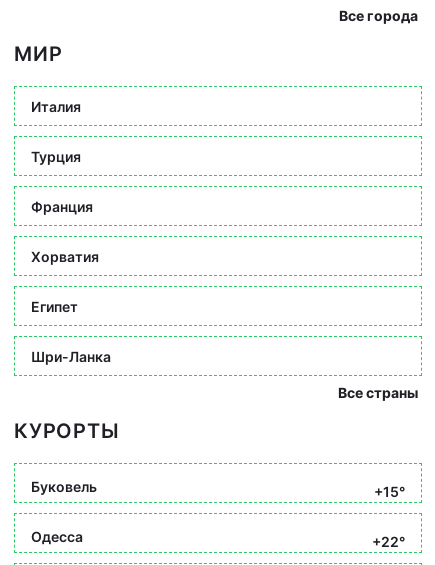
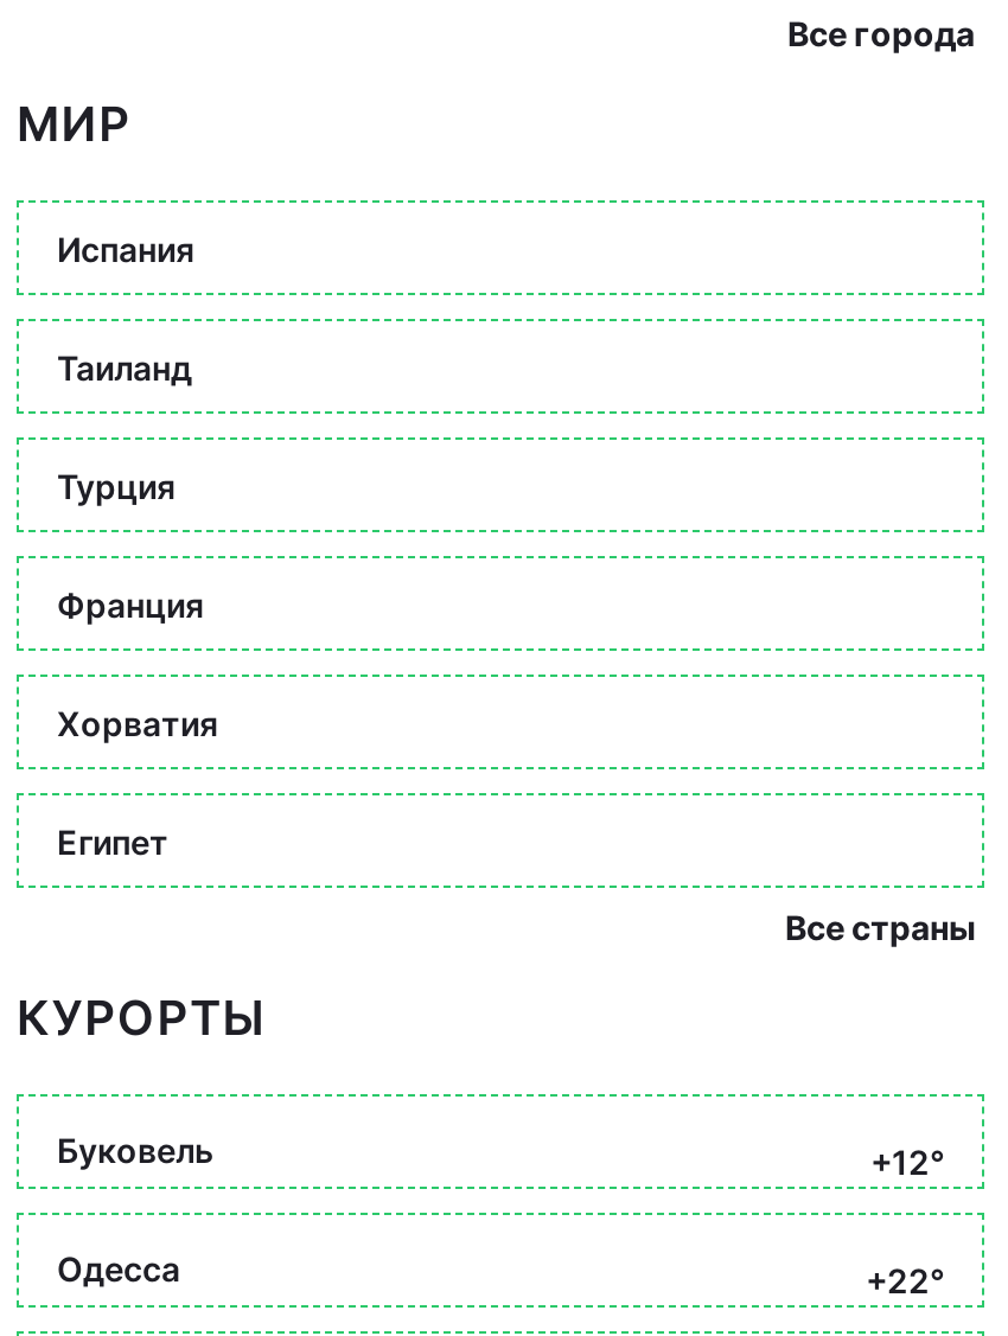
- Италия
+ Испания
+ Таиланд

moved down: Турция | Франция | Хорватия | Египет

- Шри-Ланка

- +15°
+ +12°
